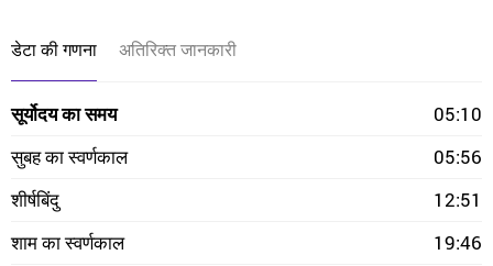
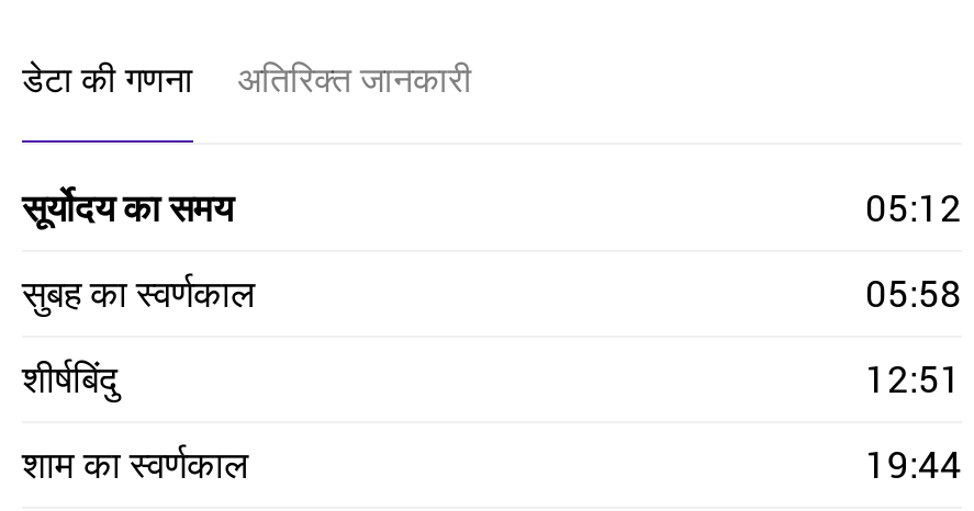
- 05:10
+ 05:12

- 05:56
+ 05:58

- 19:46
+ 19:44
